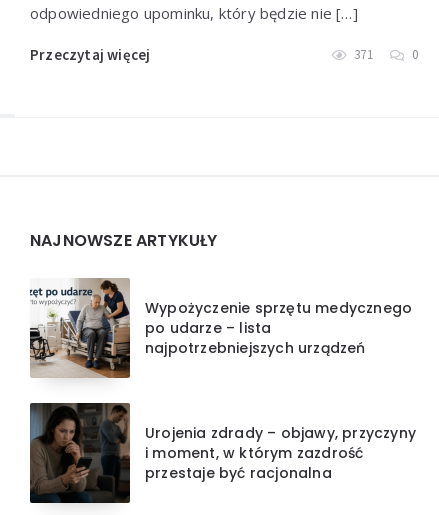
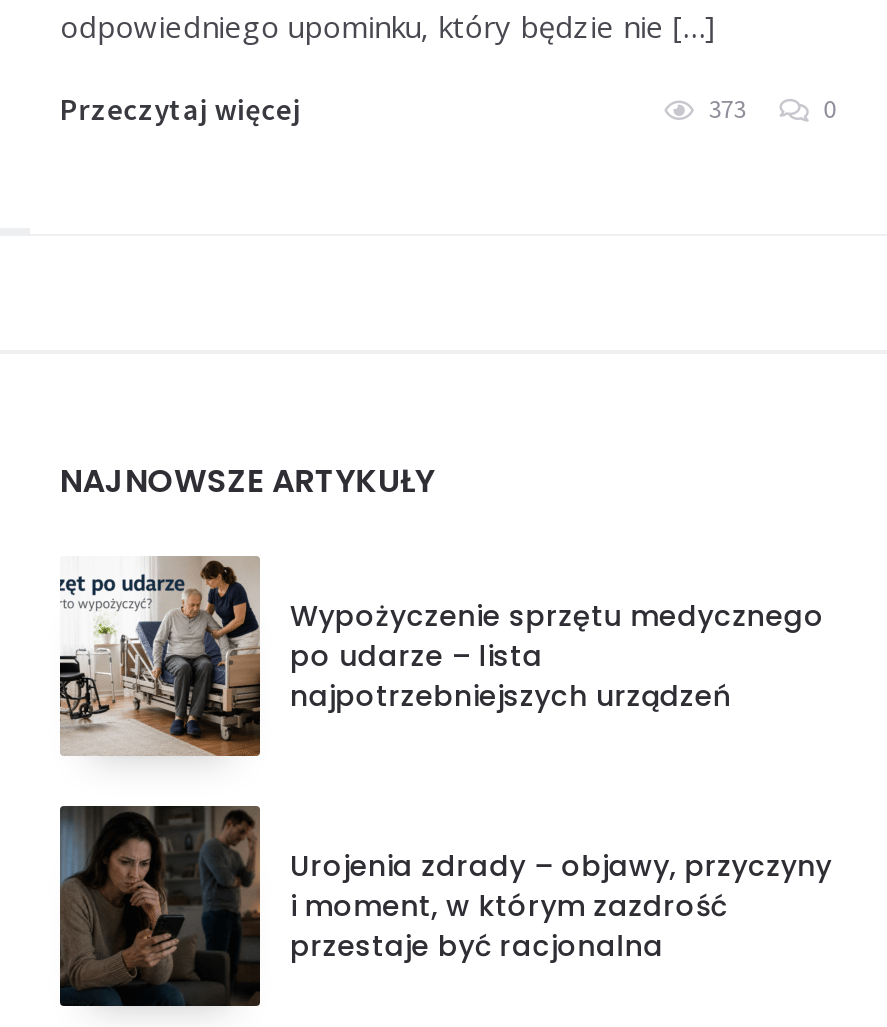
- 371
+ 373
